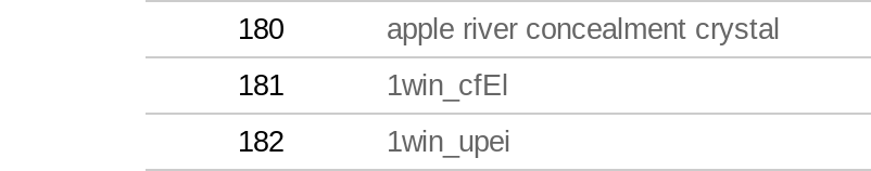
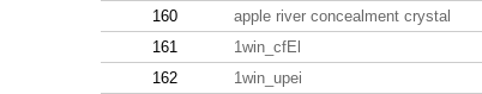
- 180
+ 160

- 181
+ 161

- 182
+ 162
